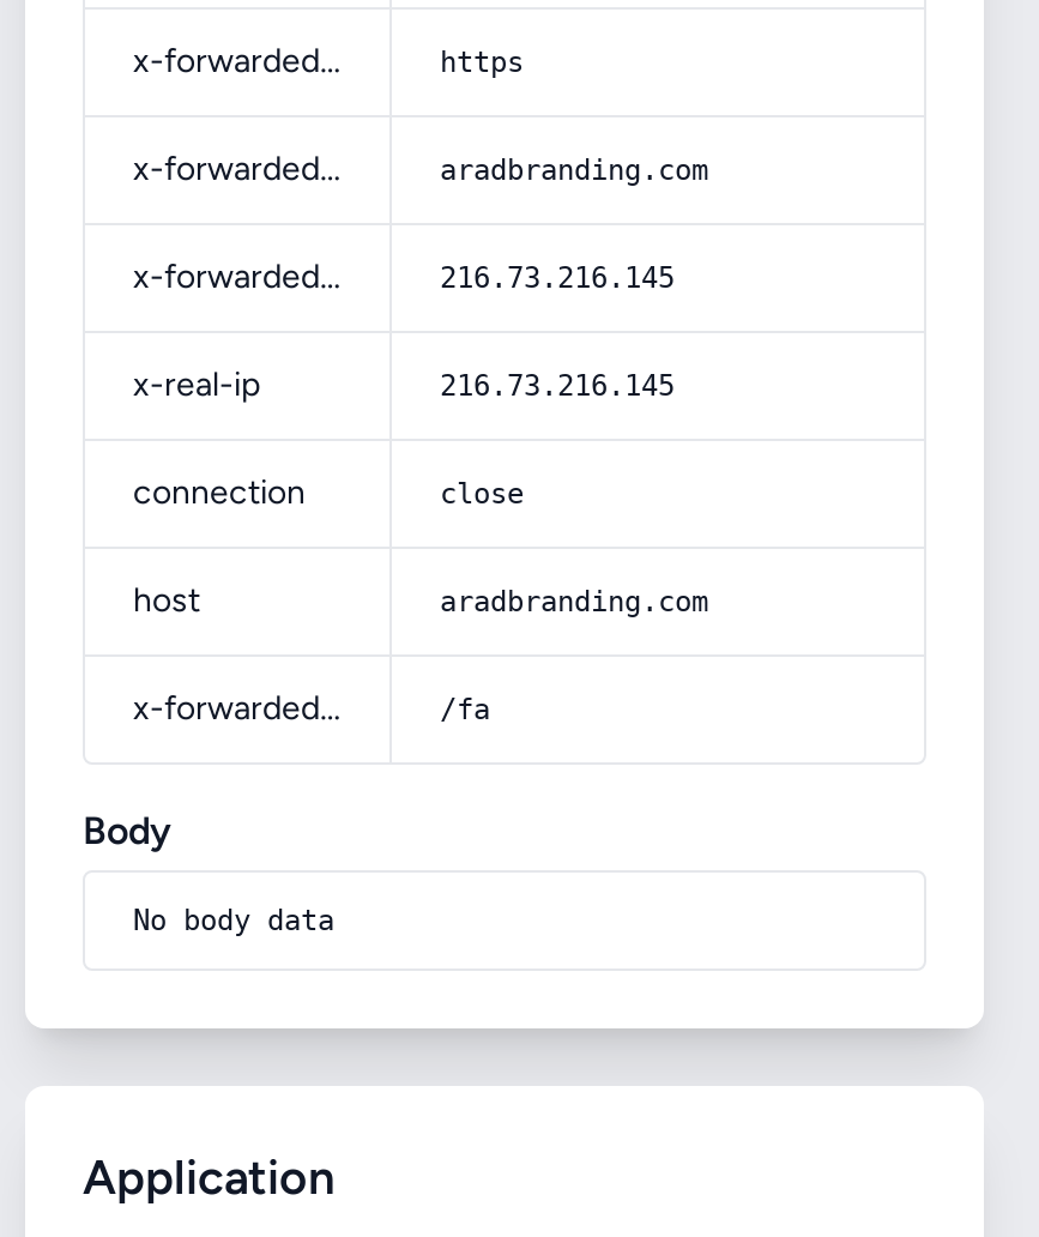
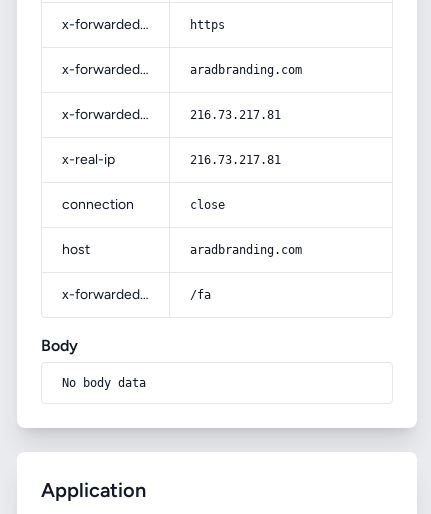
- 216.73.216.145
+ 216.73.217.81

- 216.73.216.145
+ 216.73.217.81
